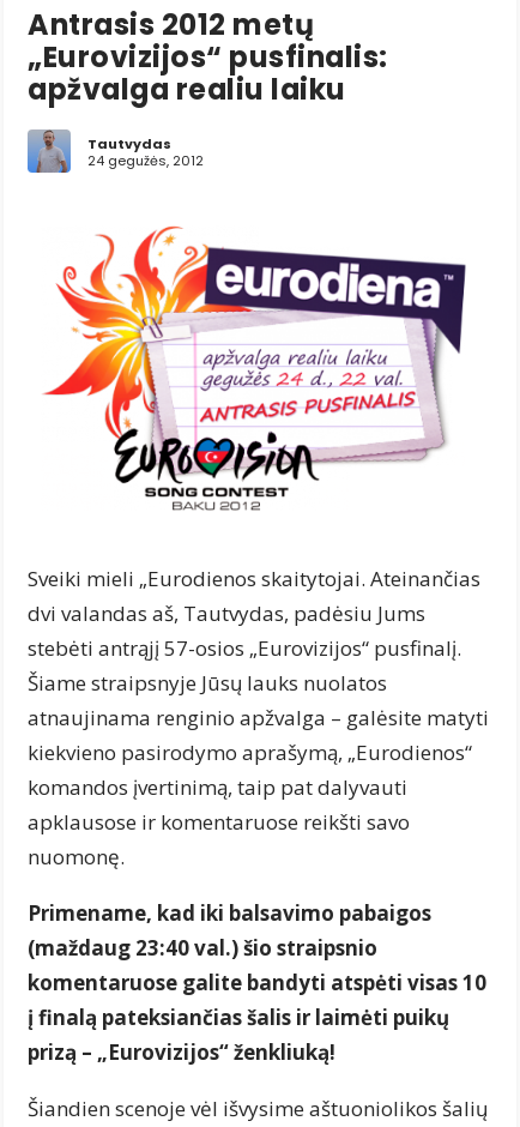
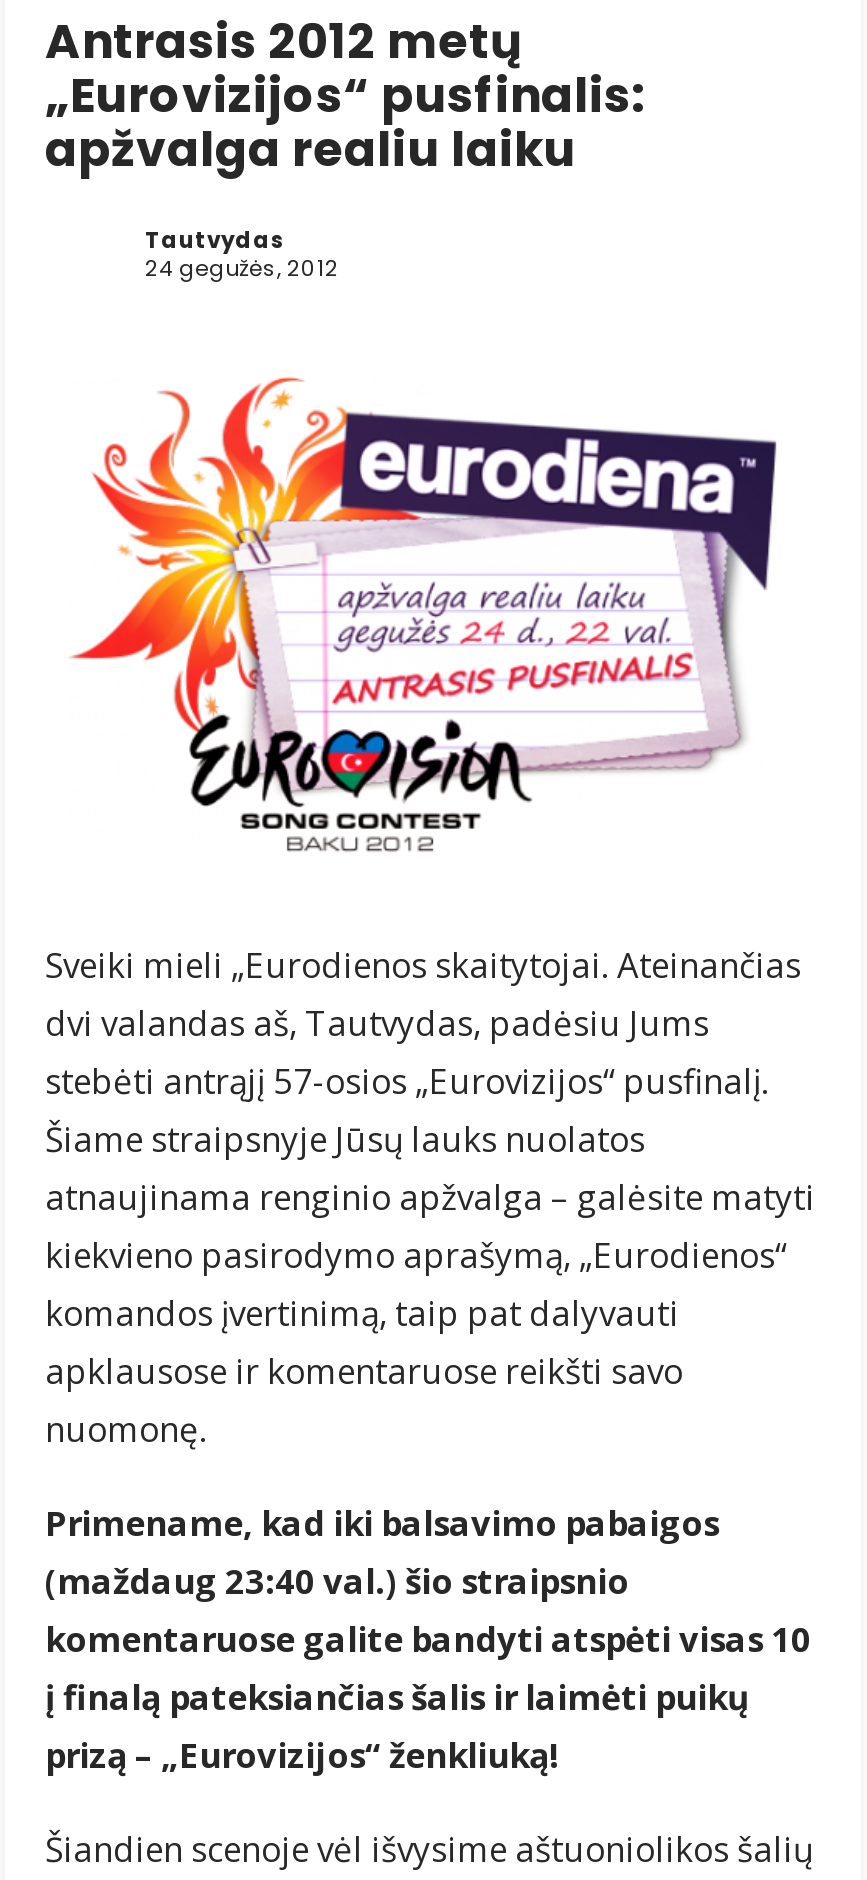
- [image]
